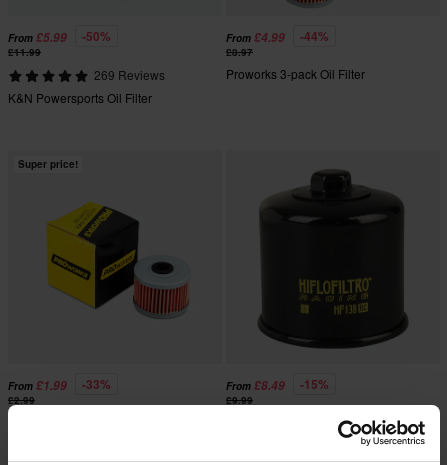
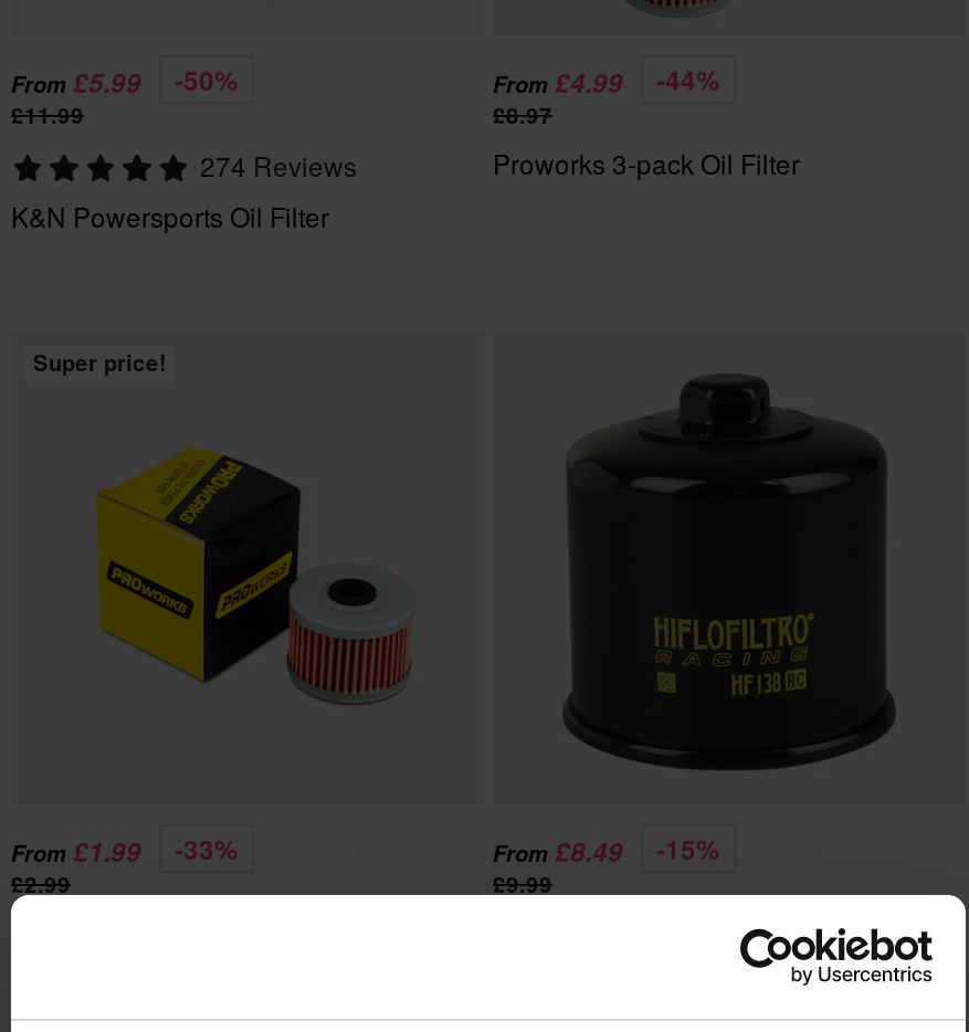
- 269 Reviews
+ 274 Reviews
